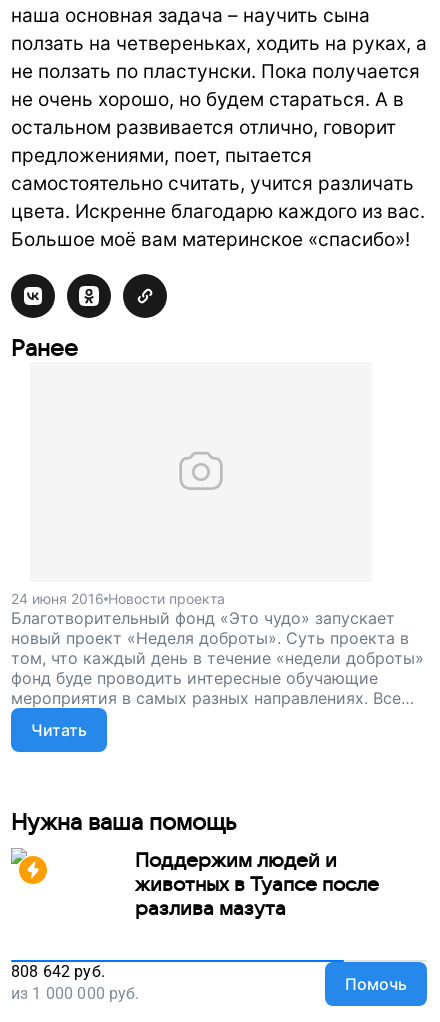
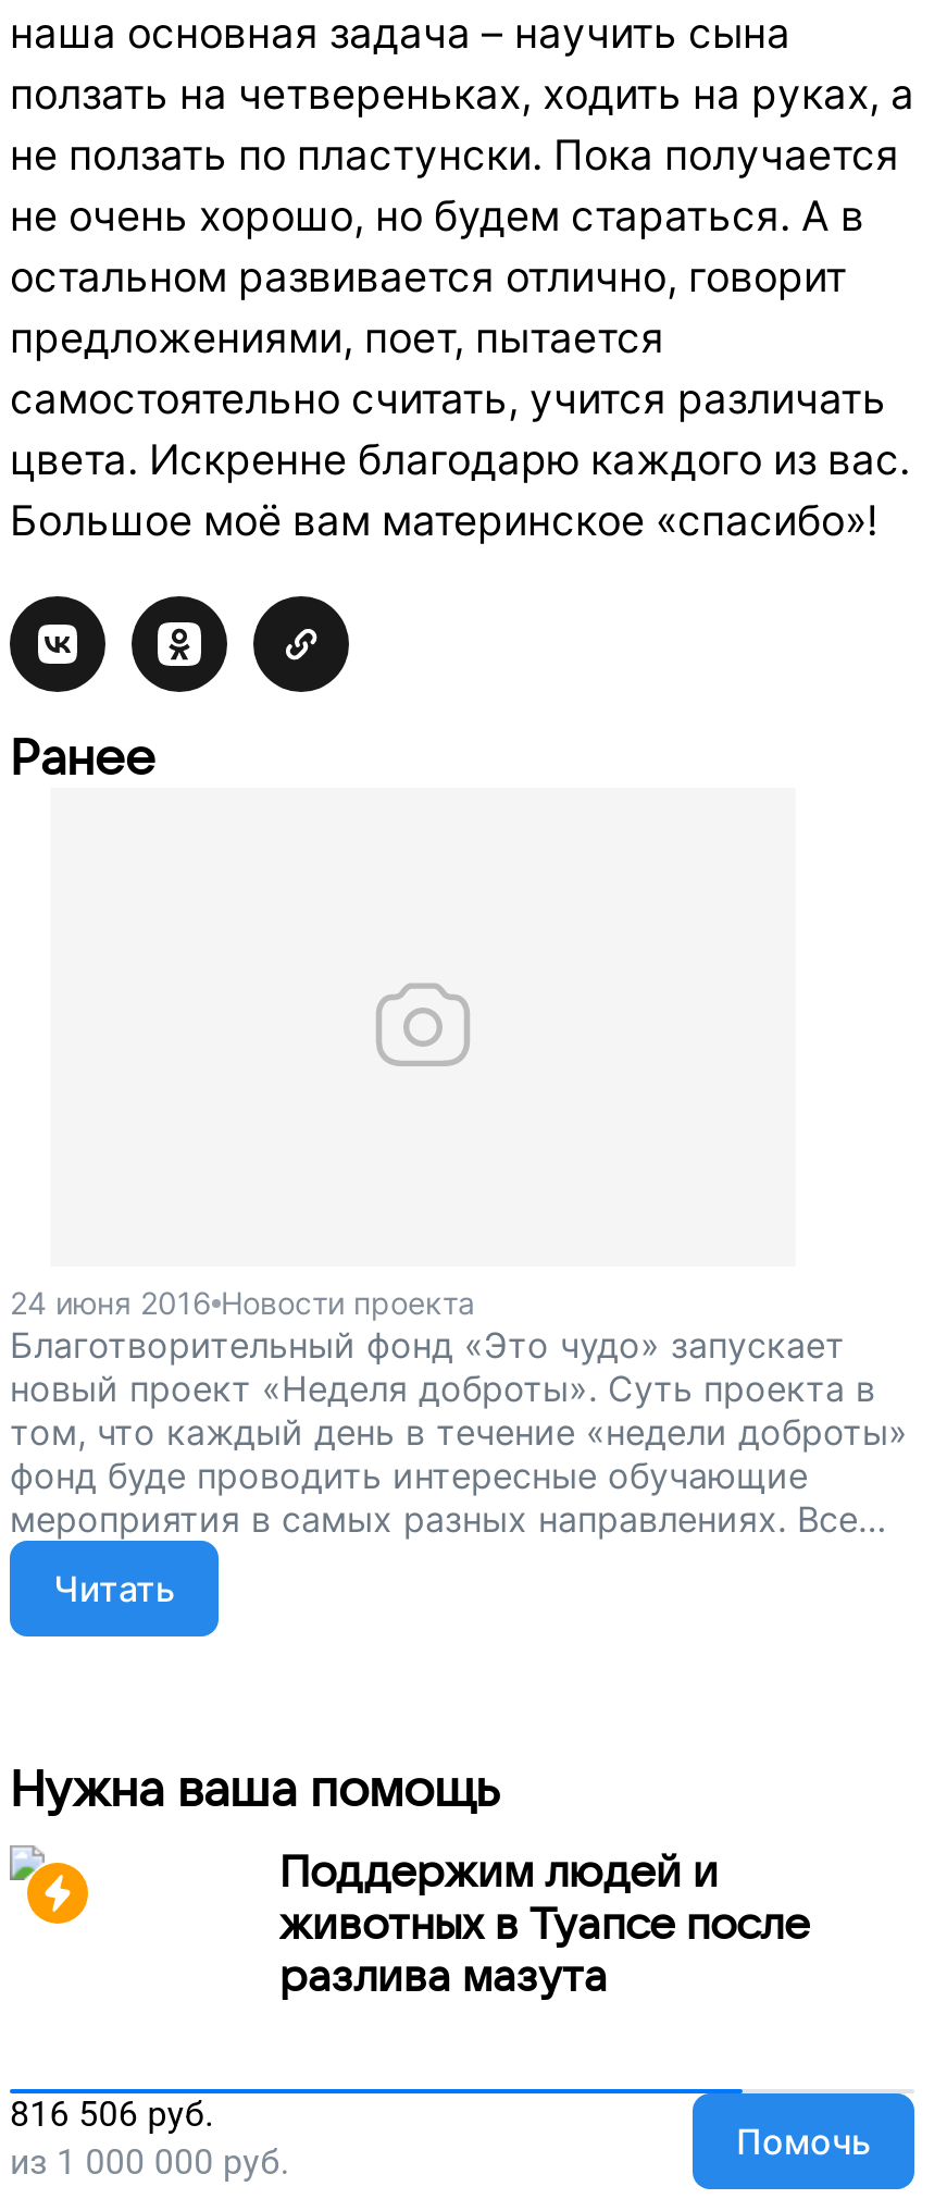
- 808 642 руб.
+ 816 506 руб.
